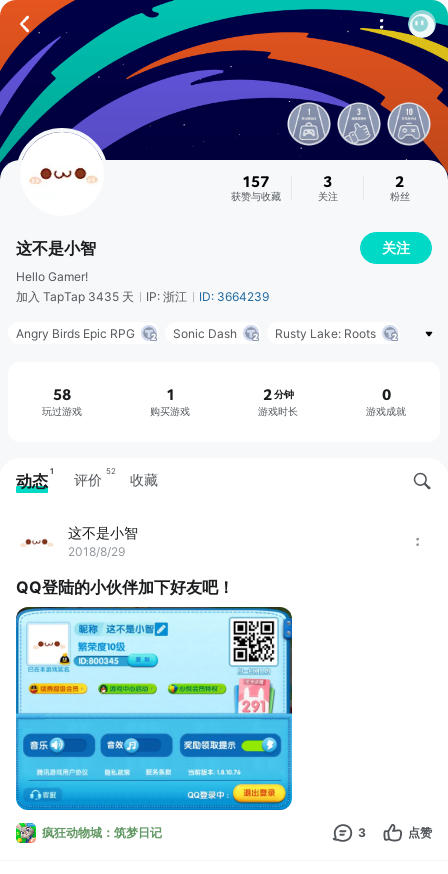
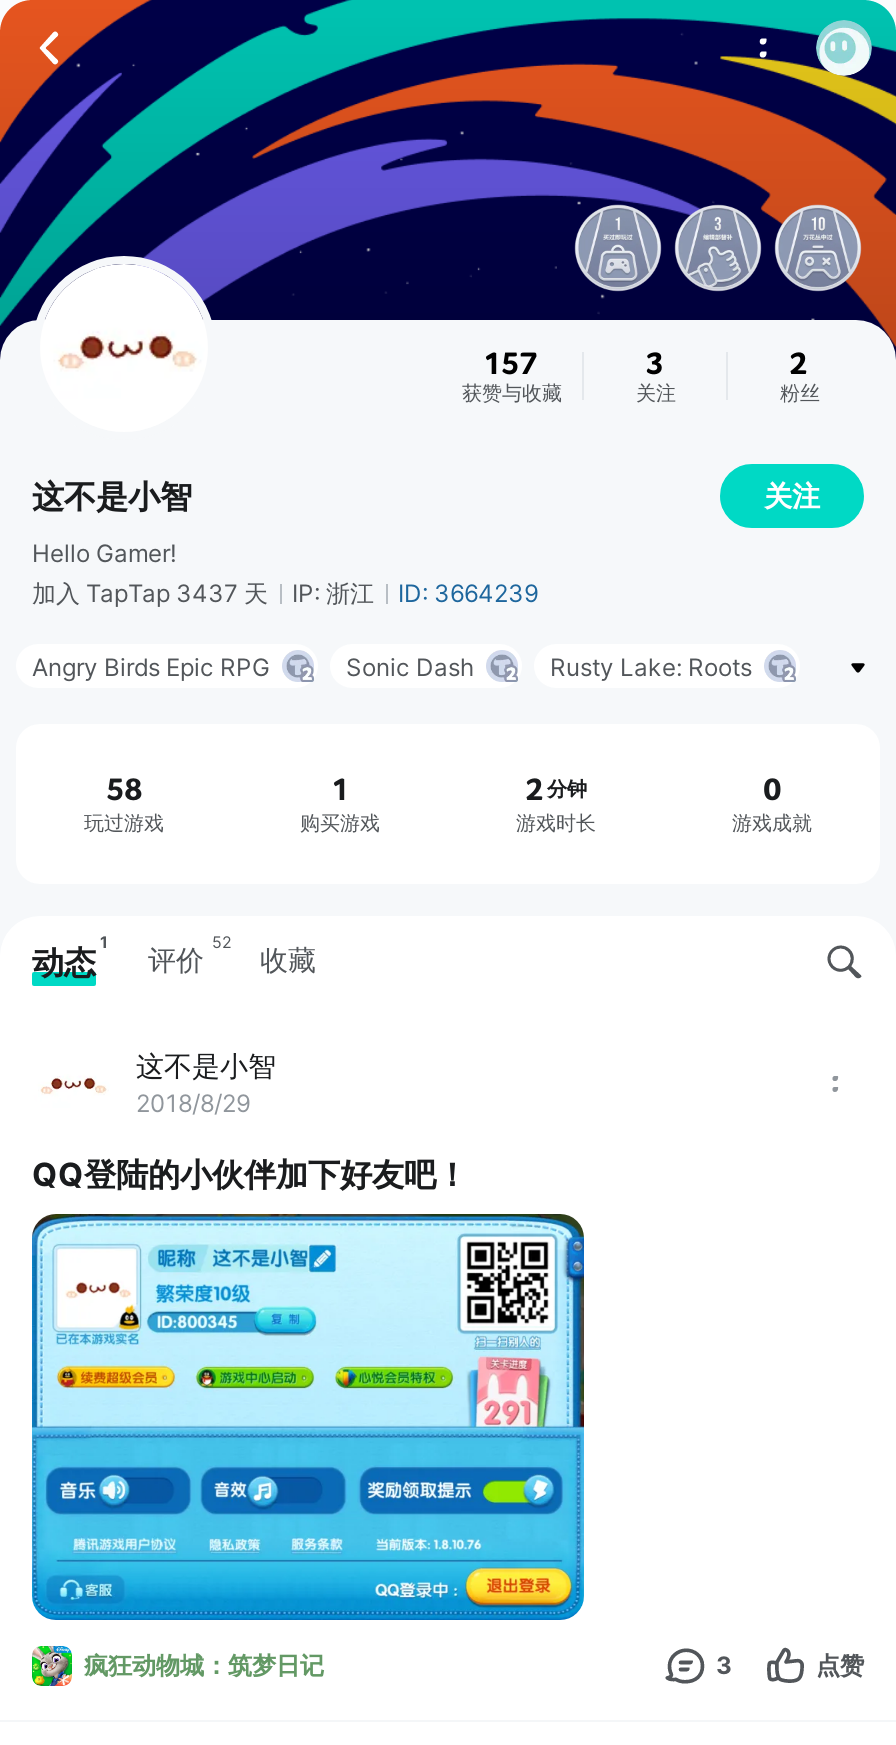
- 加入 TapTap 3435 天
+ 加入 TapTap 3437 天
